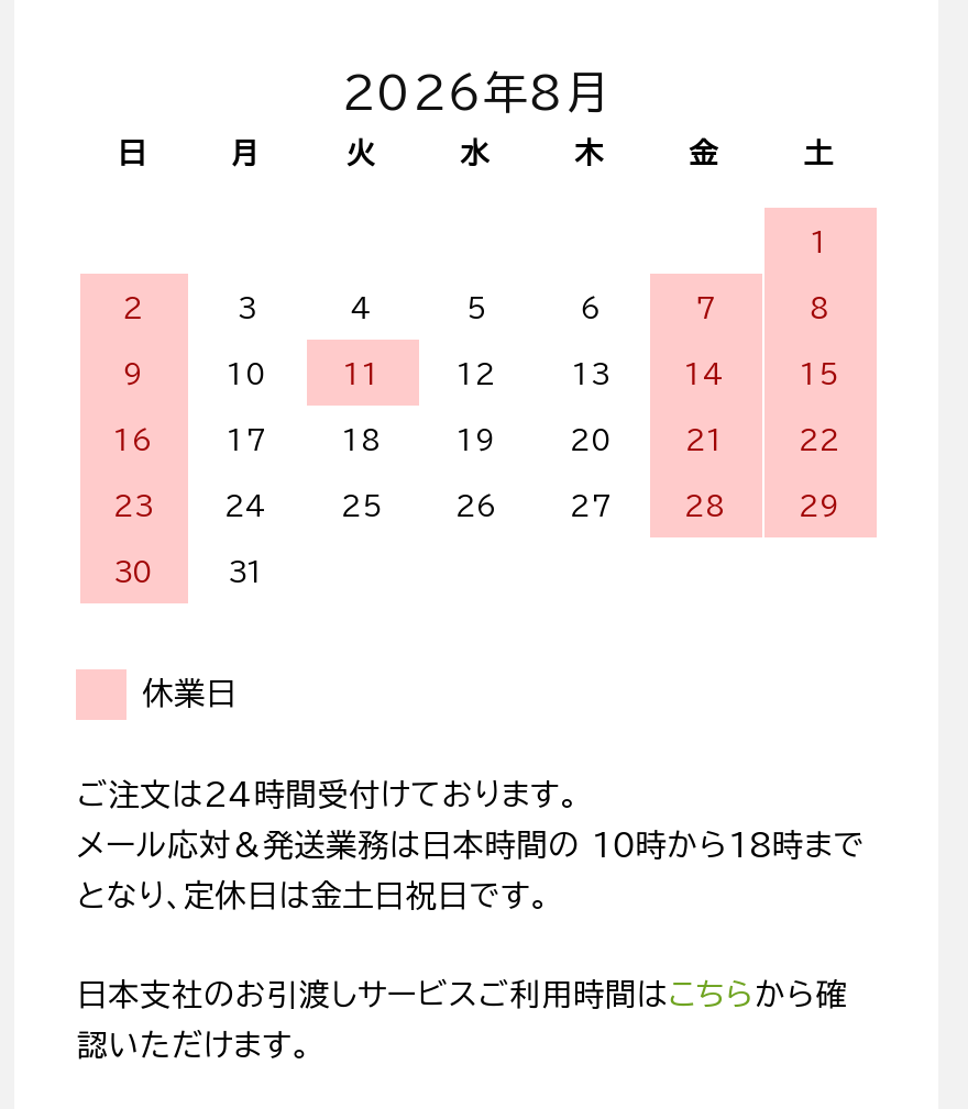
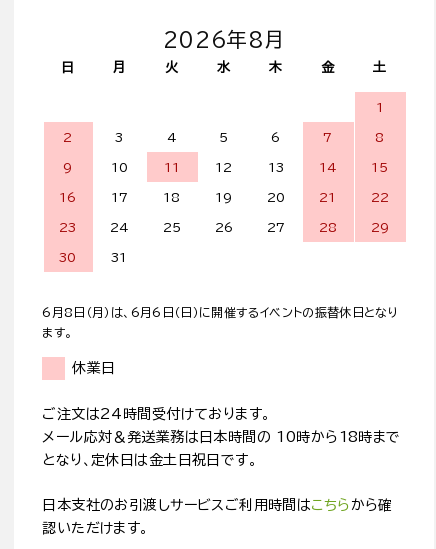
+ 6月8日（月）は、6月6日（日）に開催するイベントの振替休日となり
+ ます。
